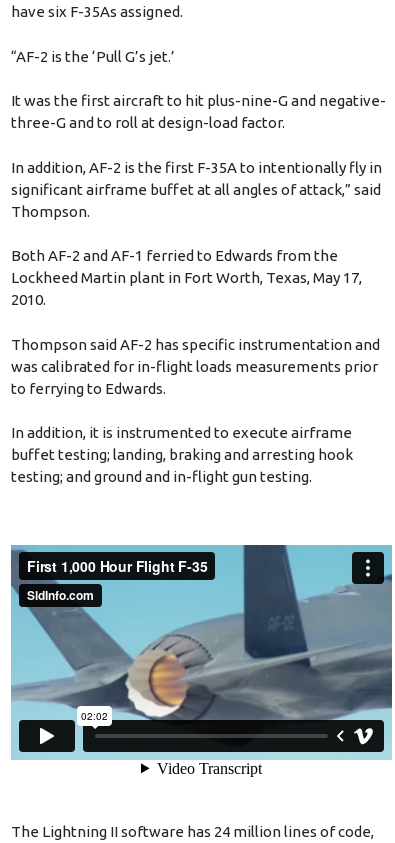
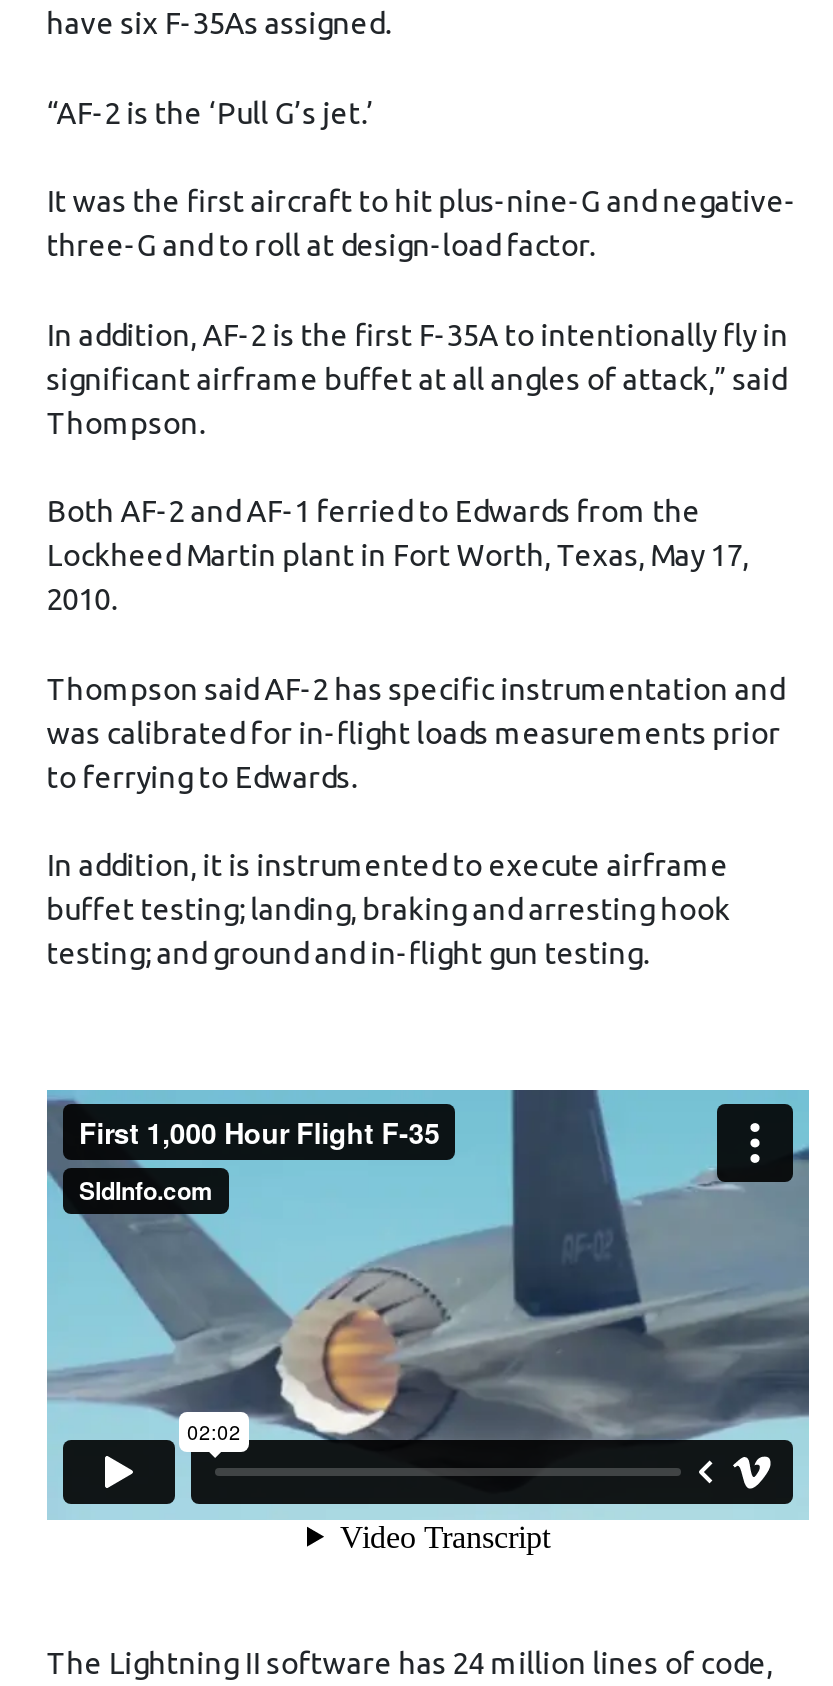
- [image]
+ [image]
